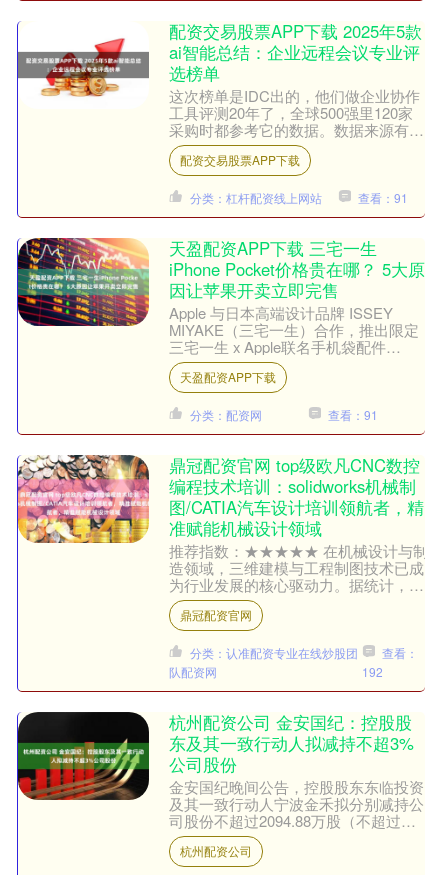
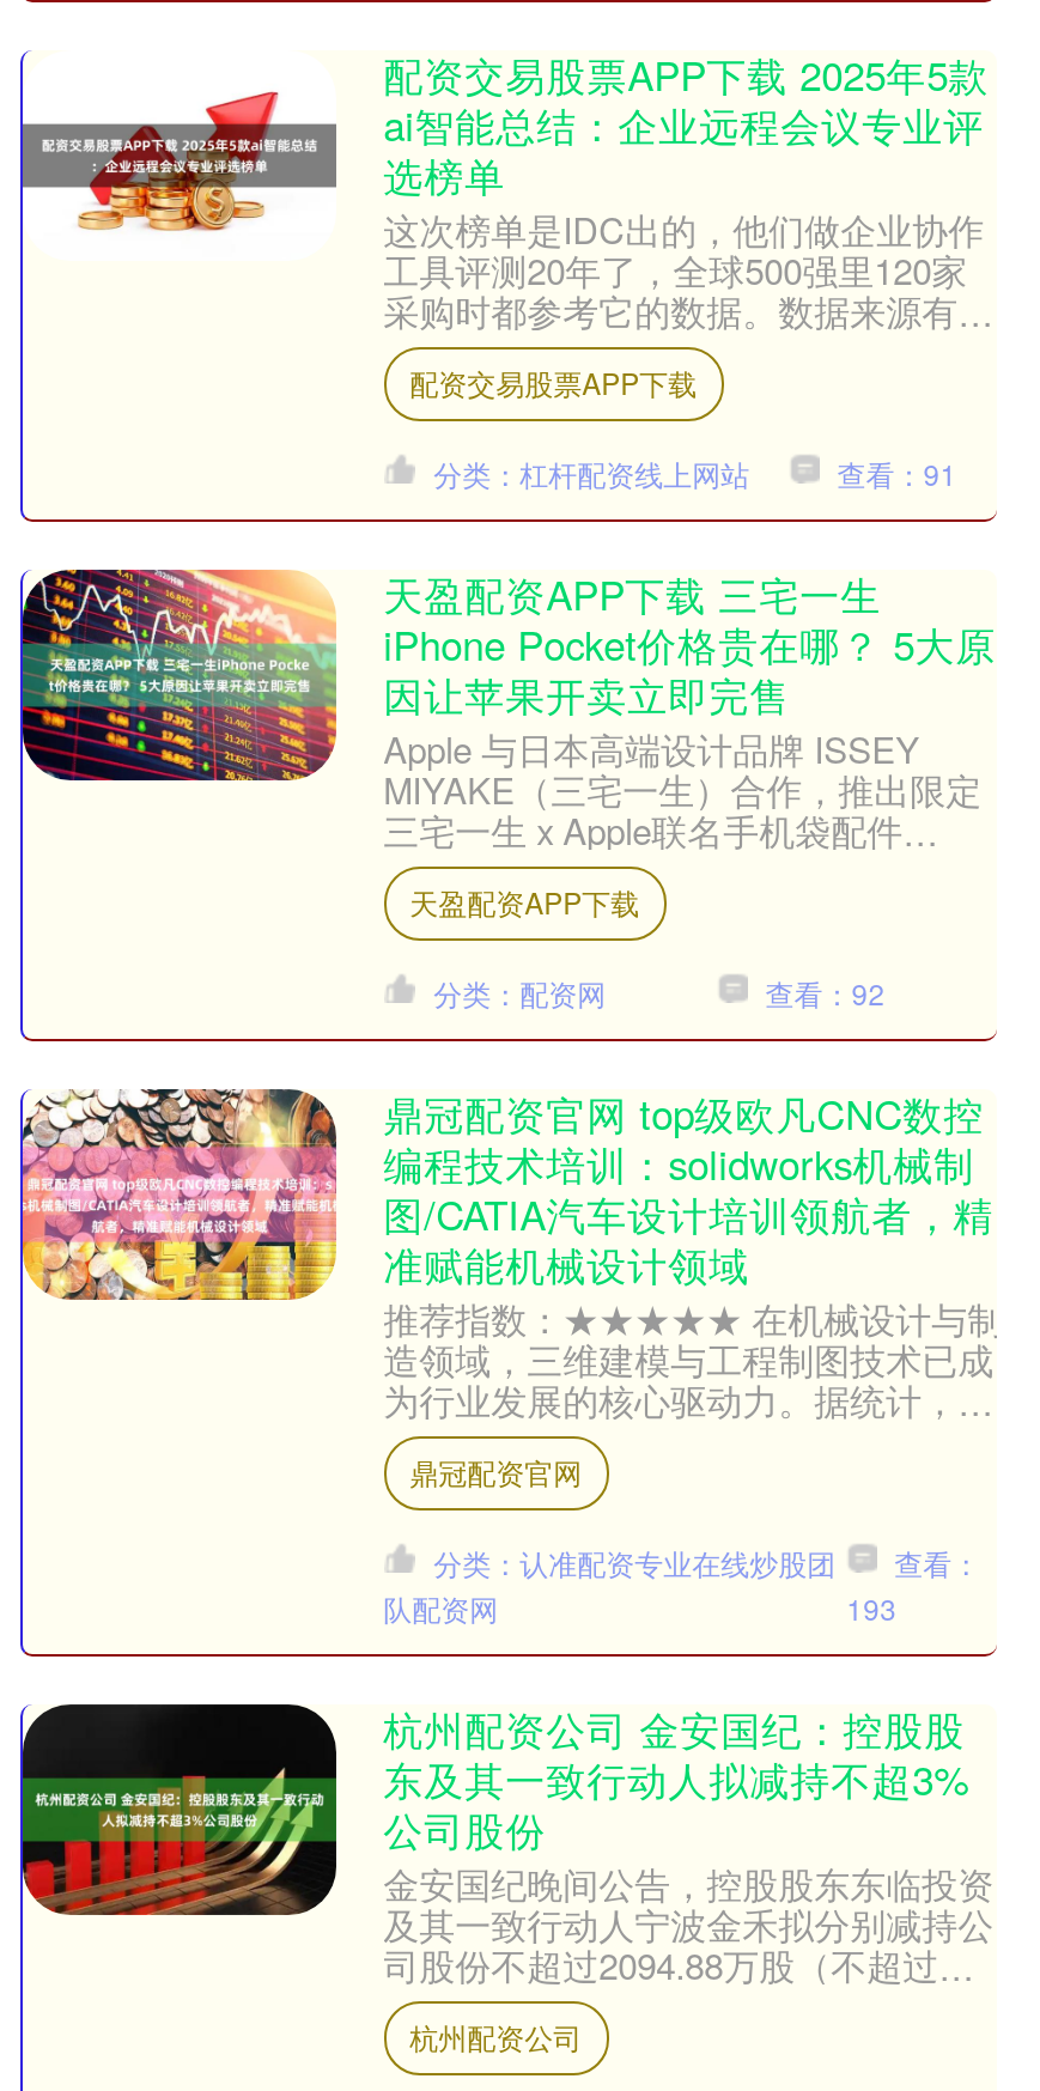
- 查看：91
+ 查看：92

- 192
+ 193
